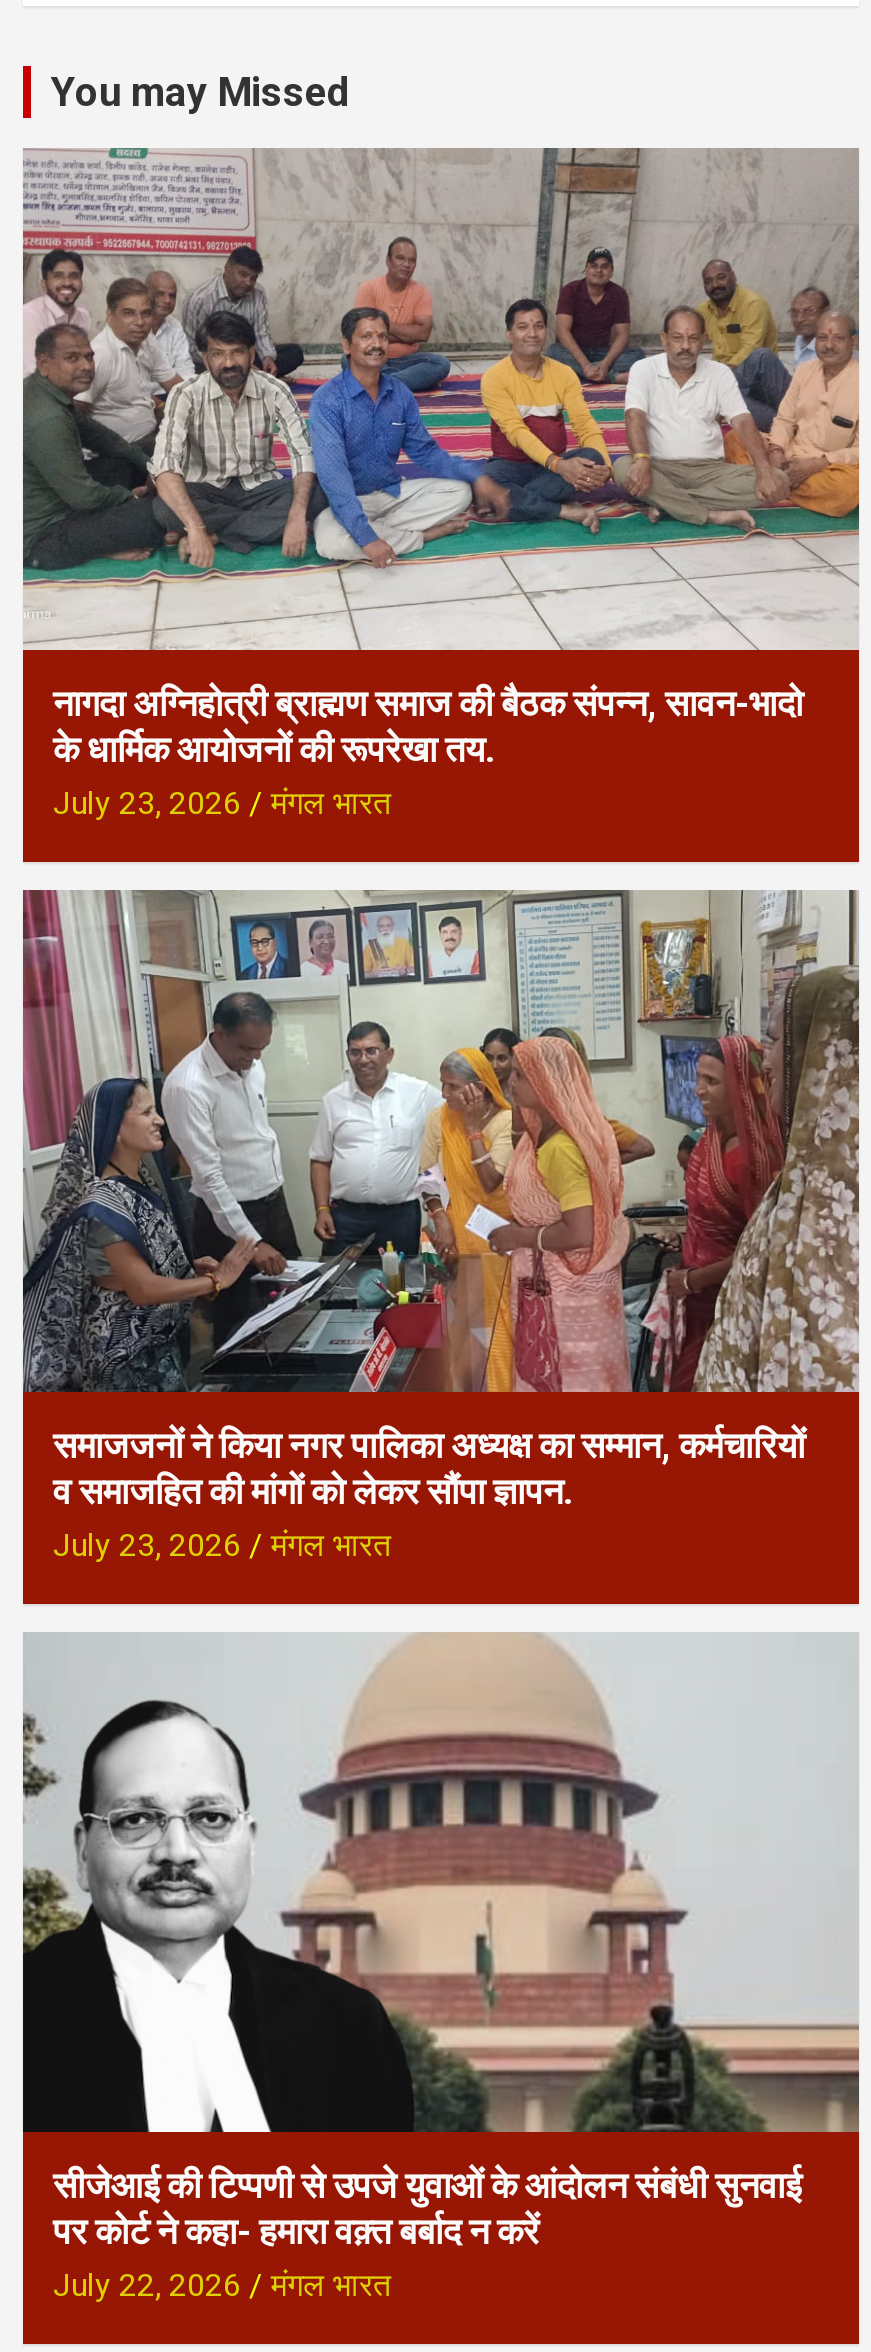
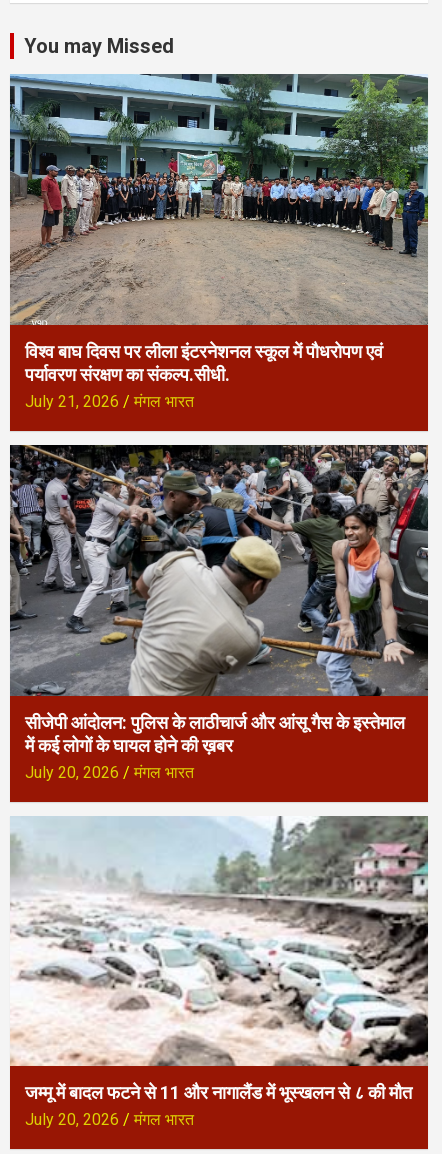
- [image]
- नागदा अग्निहोत्री ब्राह्मण समाज की बैठक संपन्न, सावन-भादो
- के धार्मिक आयोजनों की रूपरेखा तय.
- July 23, 2026
+ [image]
+ विश्व बाघ दिवस पर लीला इंटरनेशनल स्कूल में पौधरोपण एवं
+ पर्यावरण संरक्षण का संकल्प.सीधी.
+ July 21, 2026

- [image]
- समाजजनों ने किया नगर पालिका अध्यक्ष का सम्मान, कर्मचारियों
- व समाजहित की मांगों को लेकर सौंपा ज्ञापन.
- July 23, 2026
+ [image]
+ सीजेपी आंदोलन: पुलिस के लाठीचार्ज और आंसू गैस के इस्तेमाल
+ में कई लोगों के घायल होने की ख़बर
+ July 20, 2026

- [image]
- सीजेआई की टिप्पणी से उपजे युवाओं के आंदोलन संबंधी सुनवाई
- पर कोर्ट ने कहा- हमारा वक़्त बर्बाद न करें
- July 22, 2026
+ [image]
+ जम्मू में बादल फटने से 11 और नागालैंड में भूस्खलन से ८ की मौत
+ July 20, 2026
